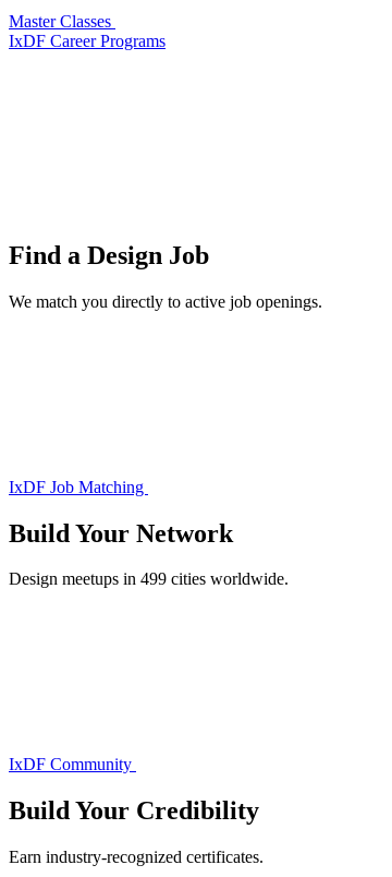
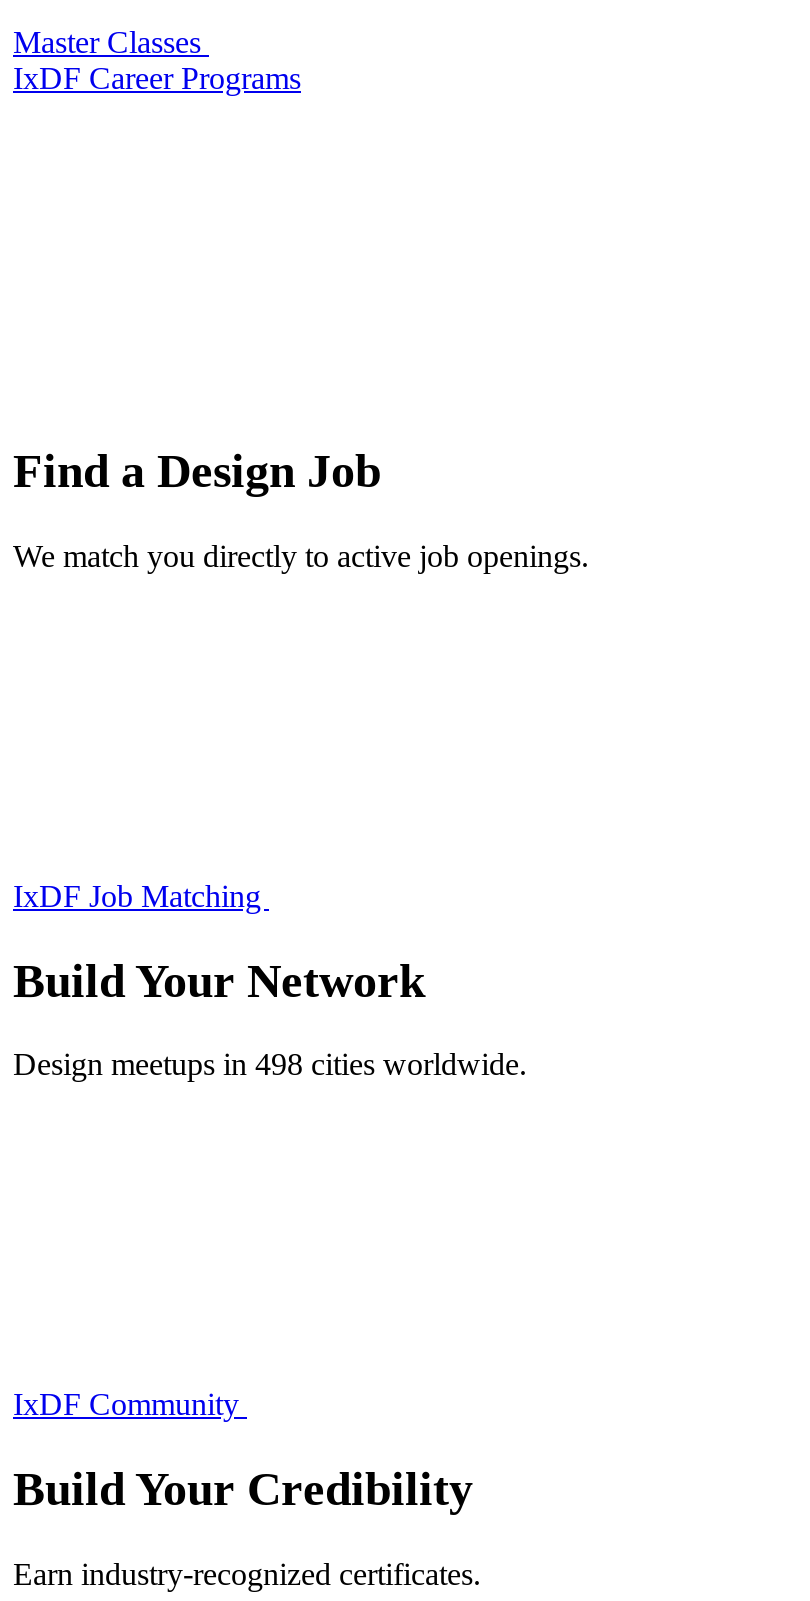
- Design meetups in 499 cities worldwide.
+ Design meetups in 498 cities worldwide.
